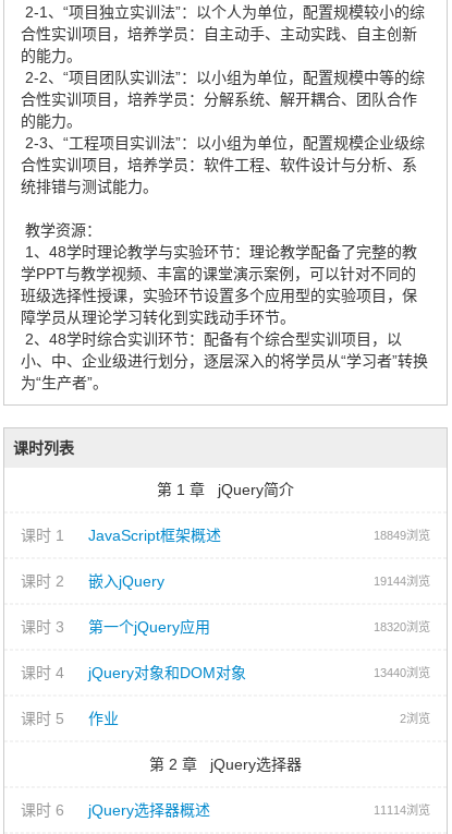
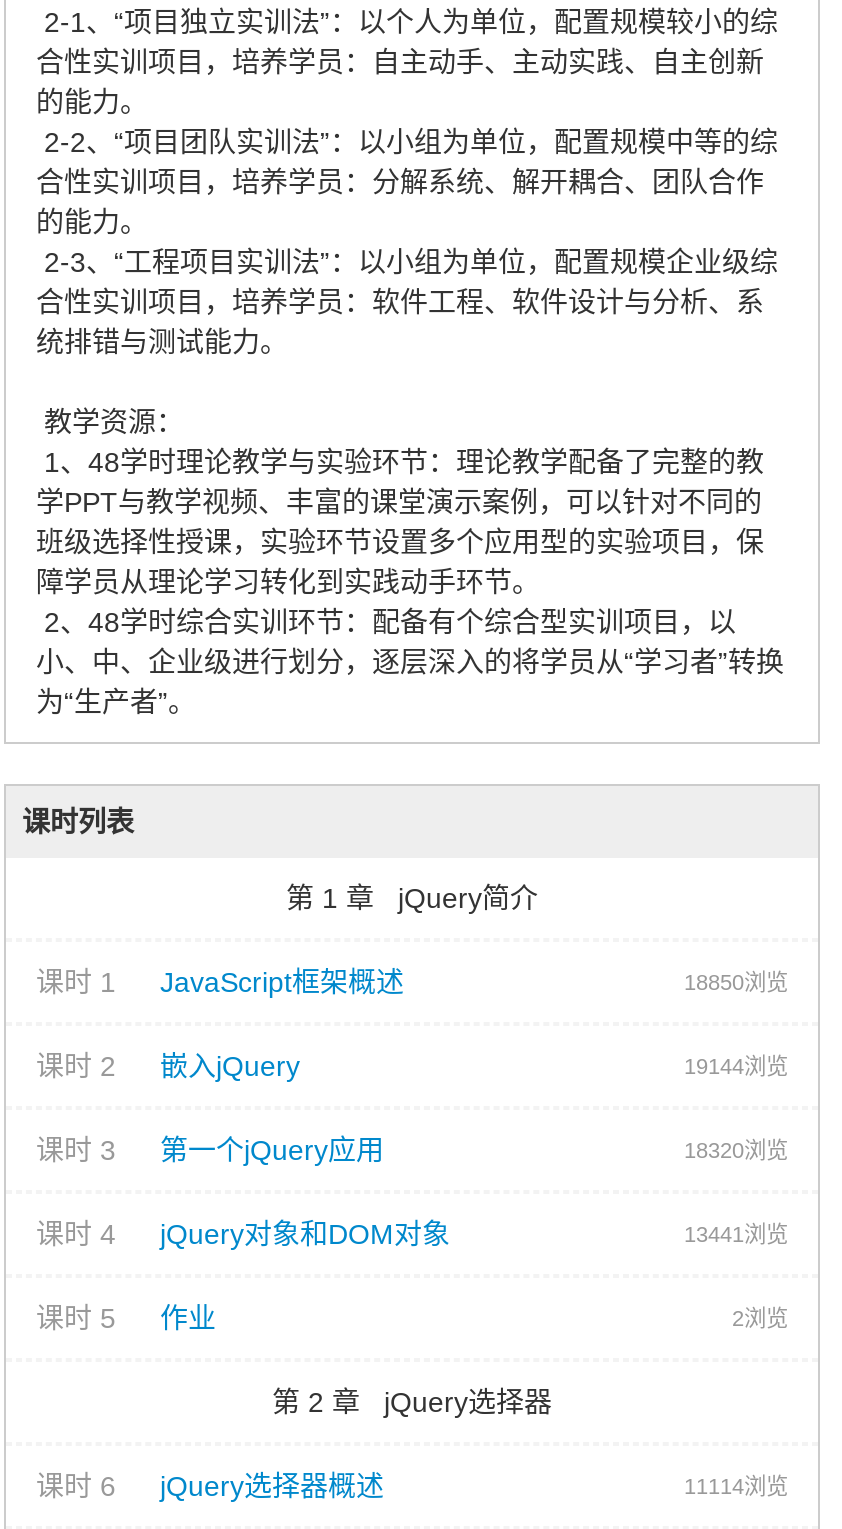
- 18849浏览
+ 18850浏览

- 13440浏览
+ 13441浏览
